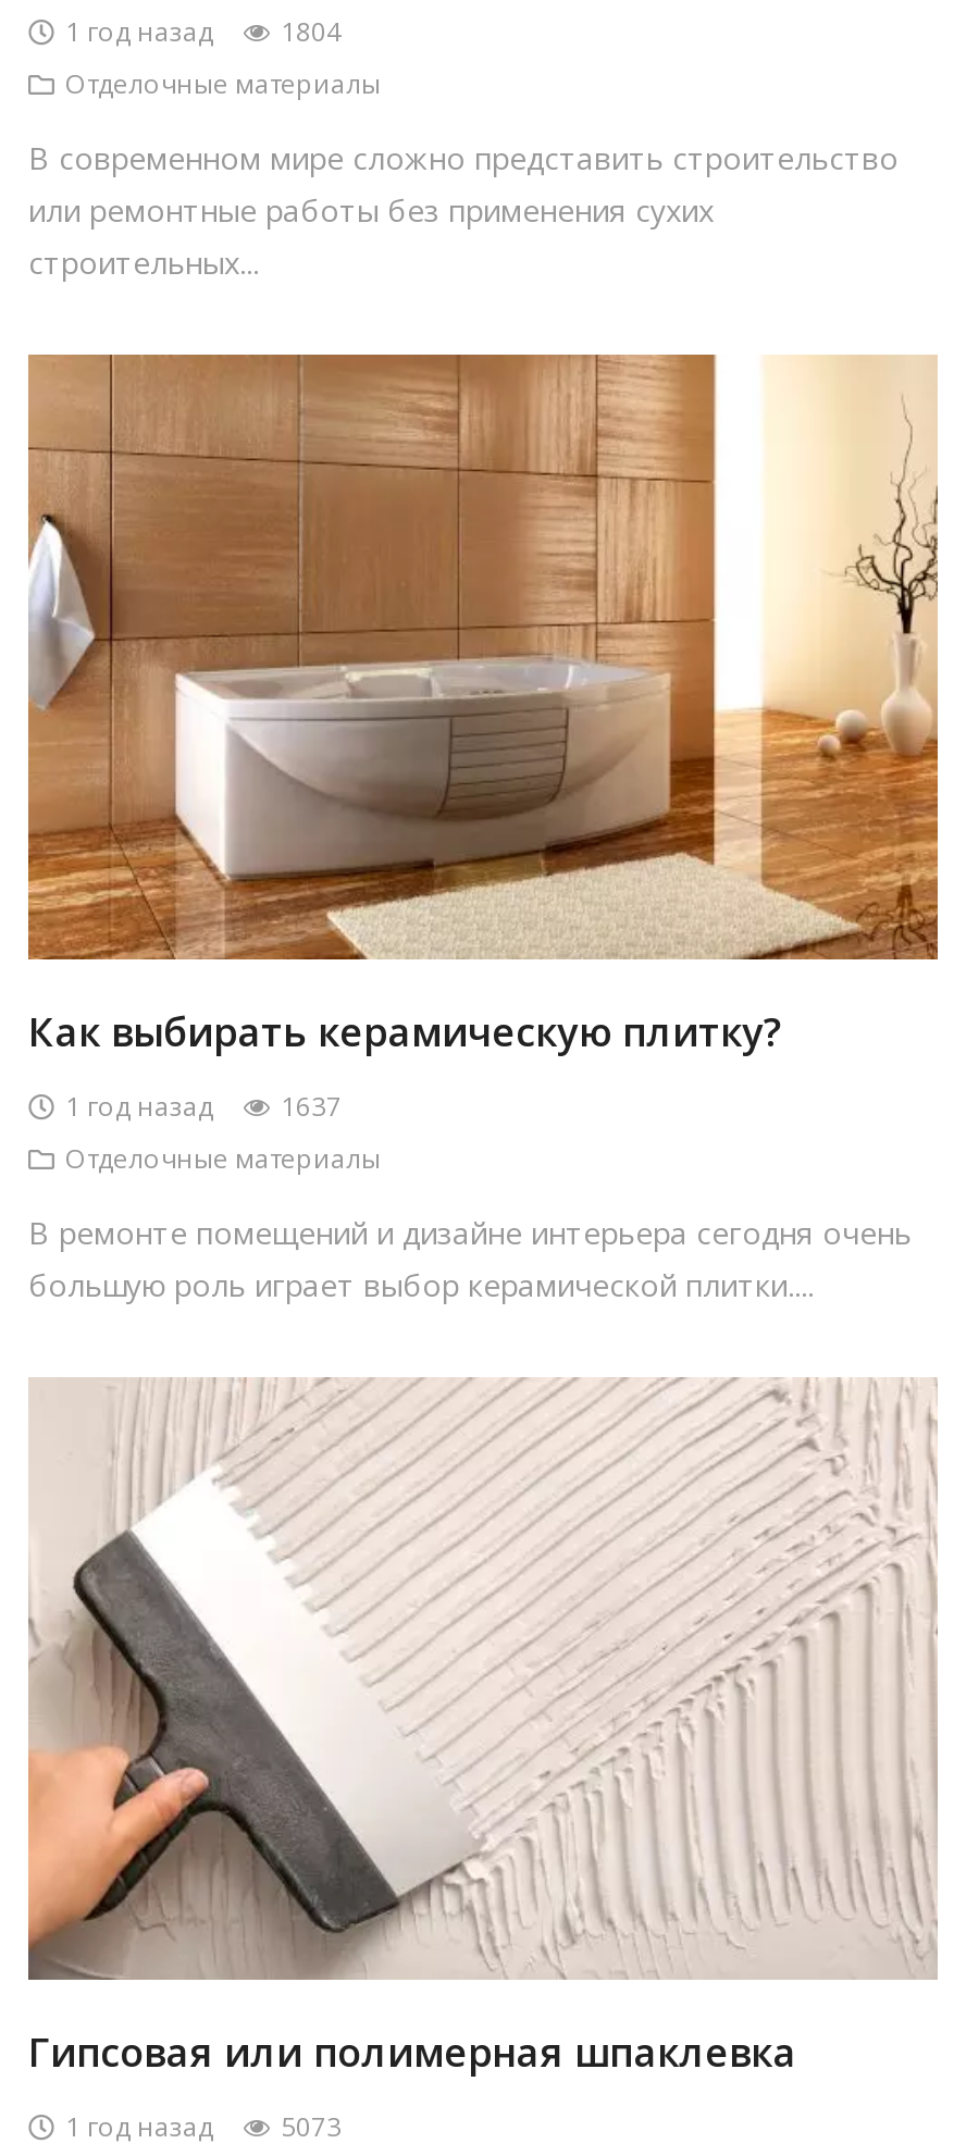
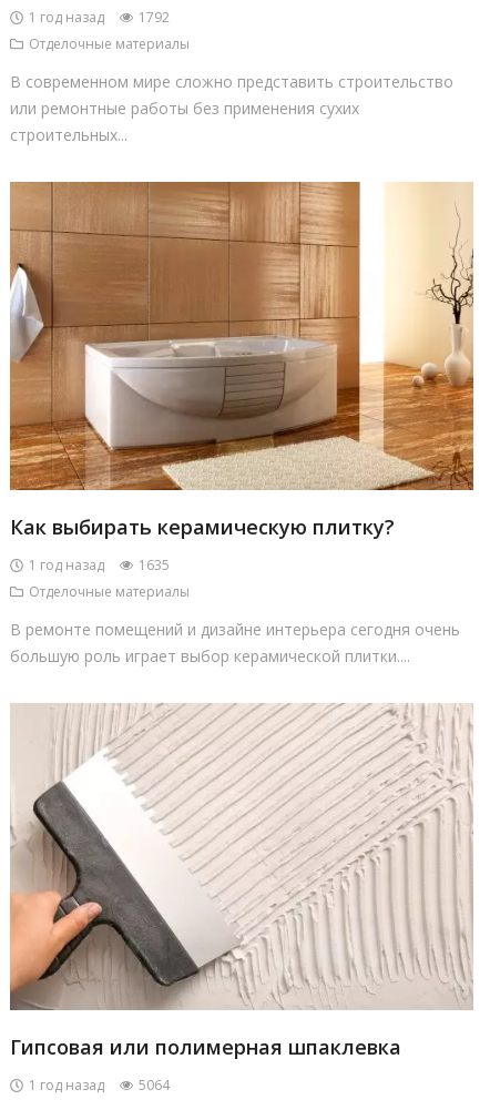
- 1 год назад 1804
+ 1 год назад 1792

- 1 год назад 1637
+ 1 год назад 1635

- 1 год назад 5073
+ 1 год назад 5064
